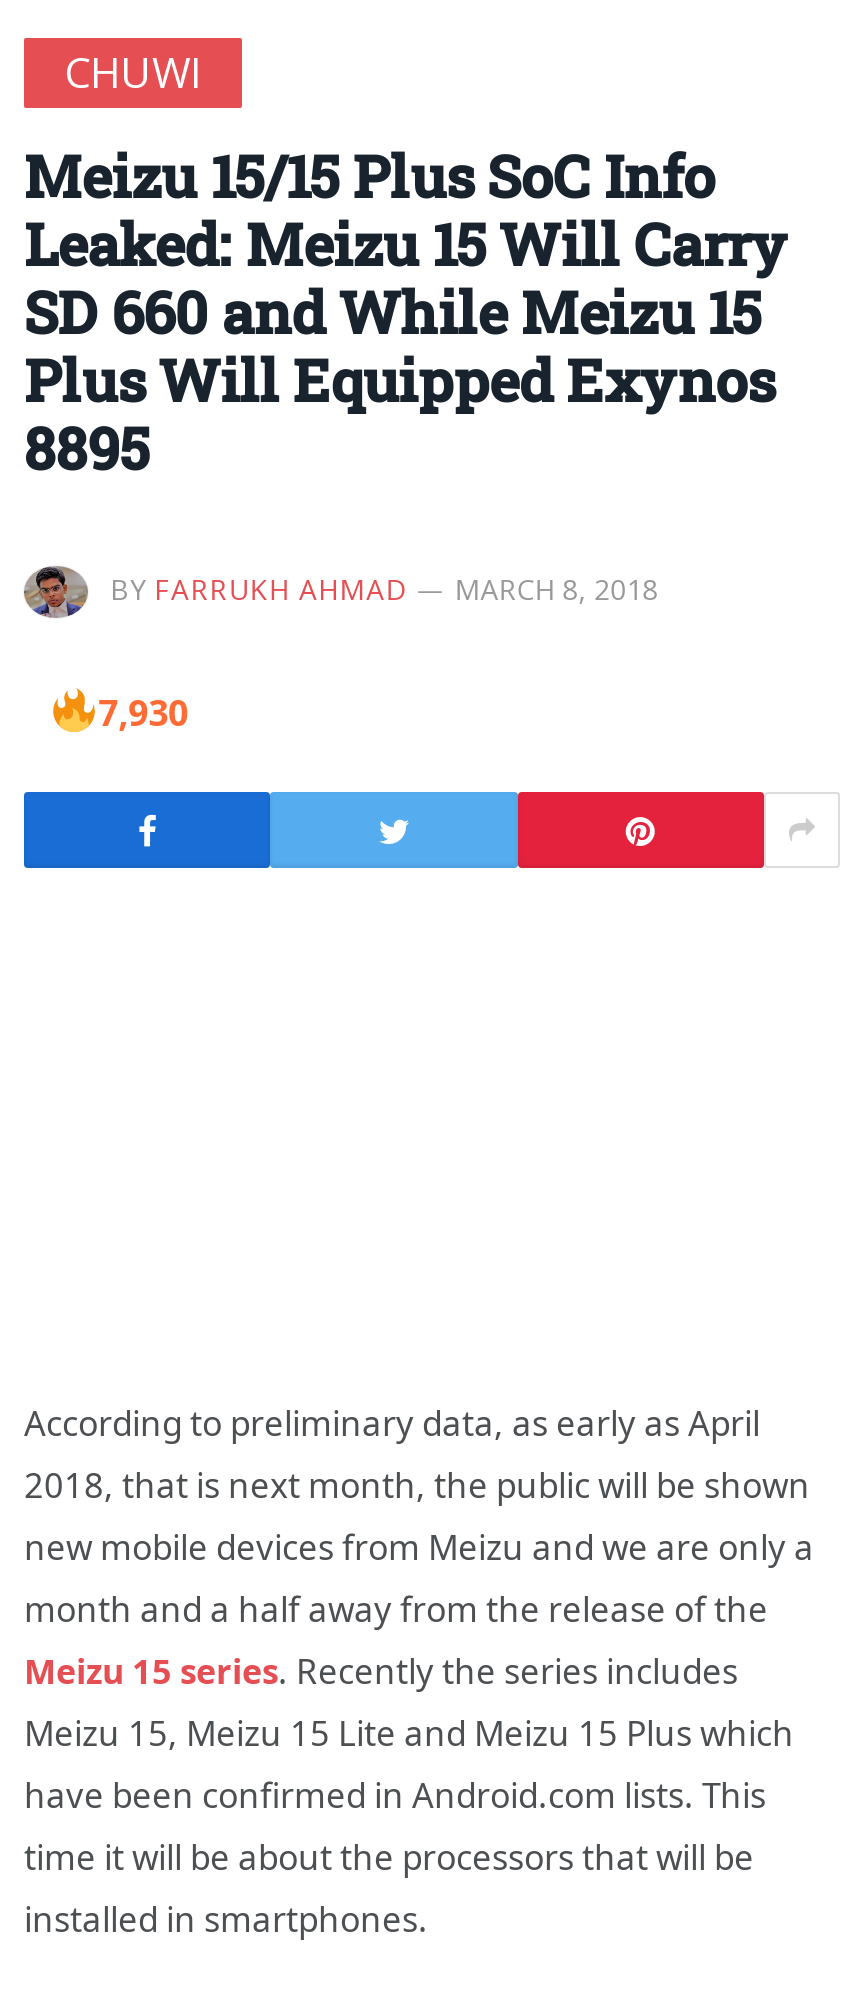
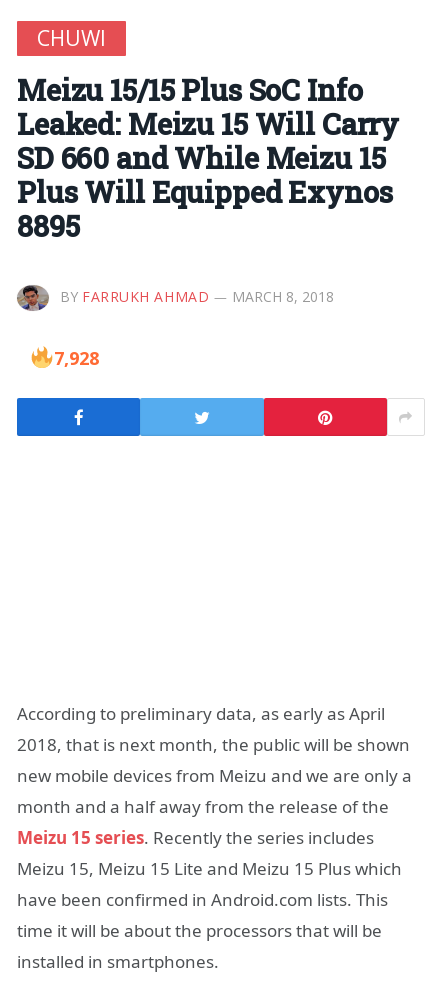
- 7,930
+ 7,928
